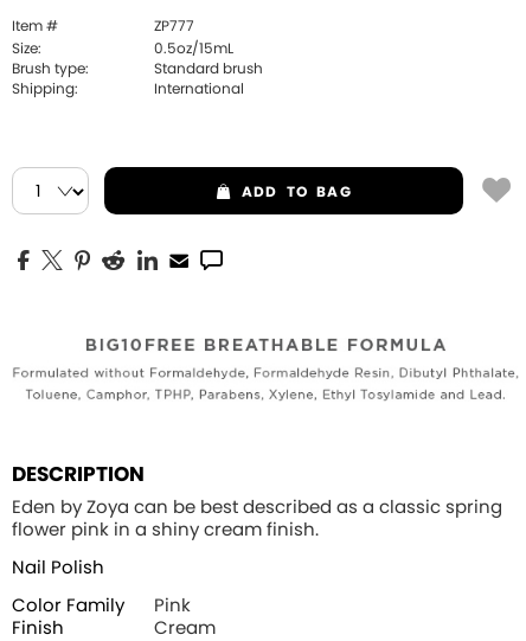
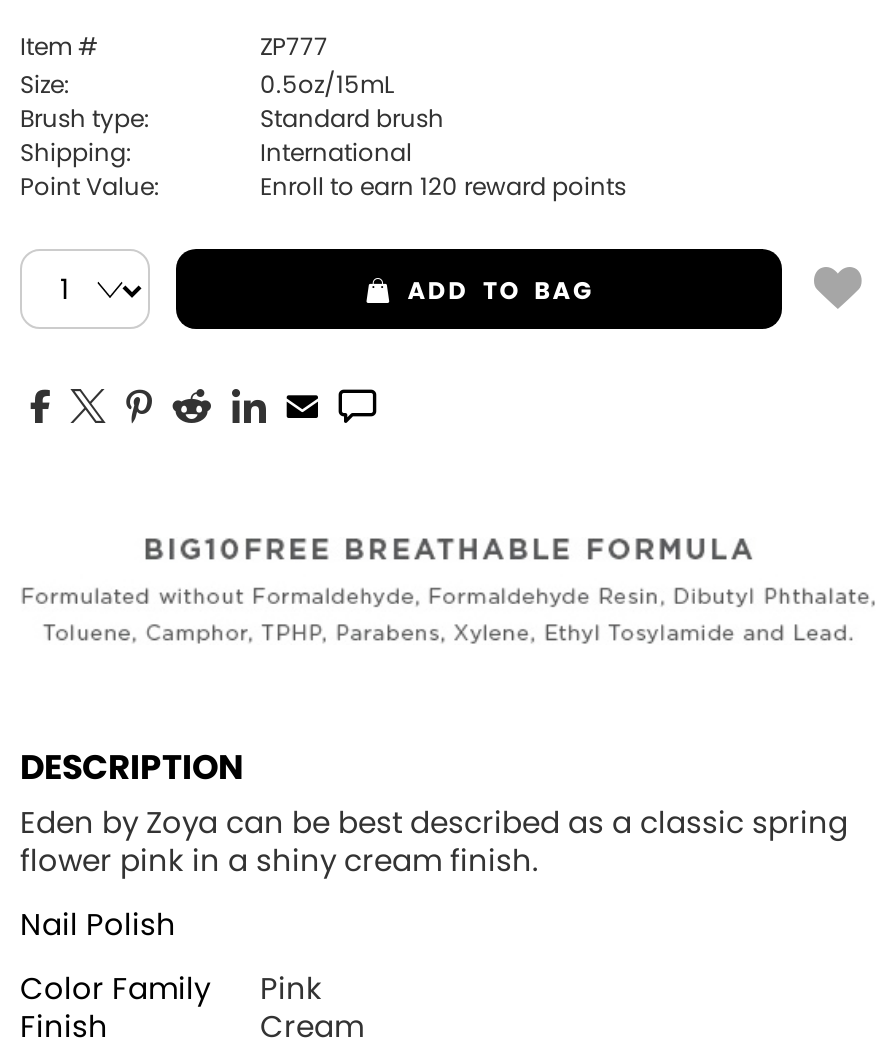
+ Point Value:
+ Enroll to earn 120 reward points
